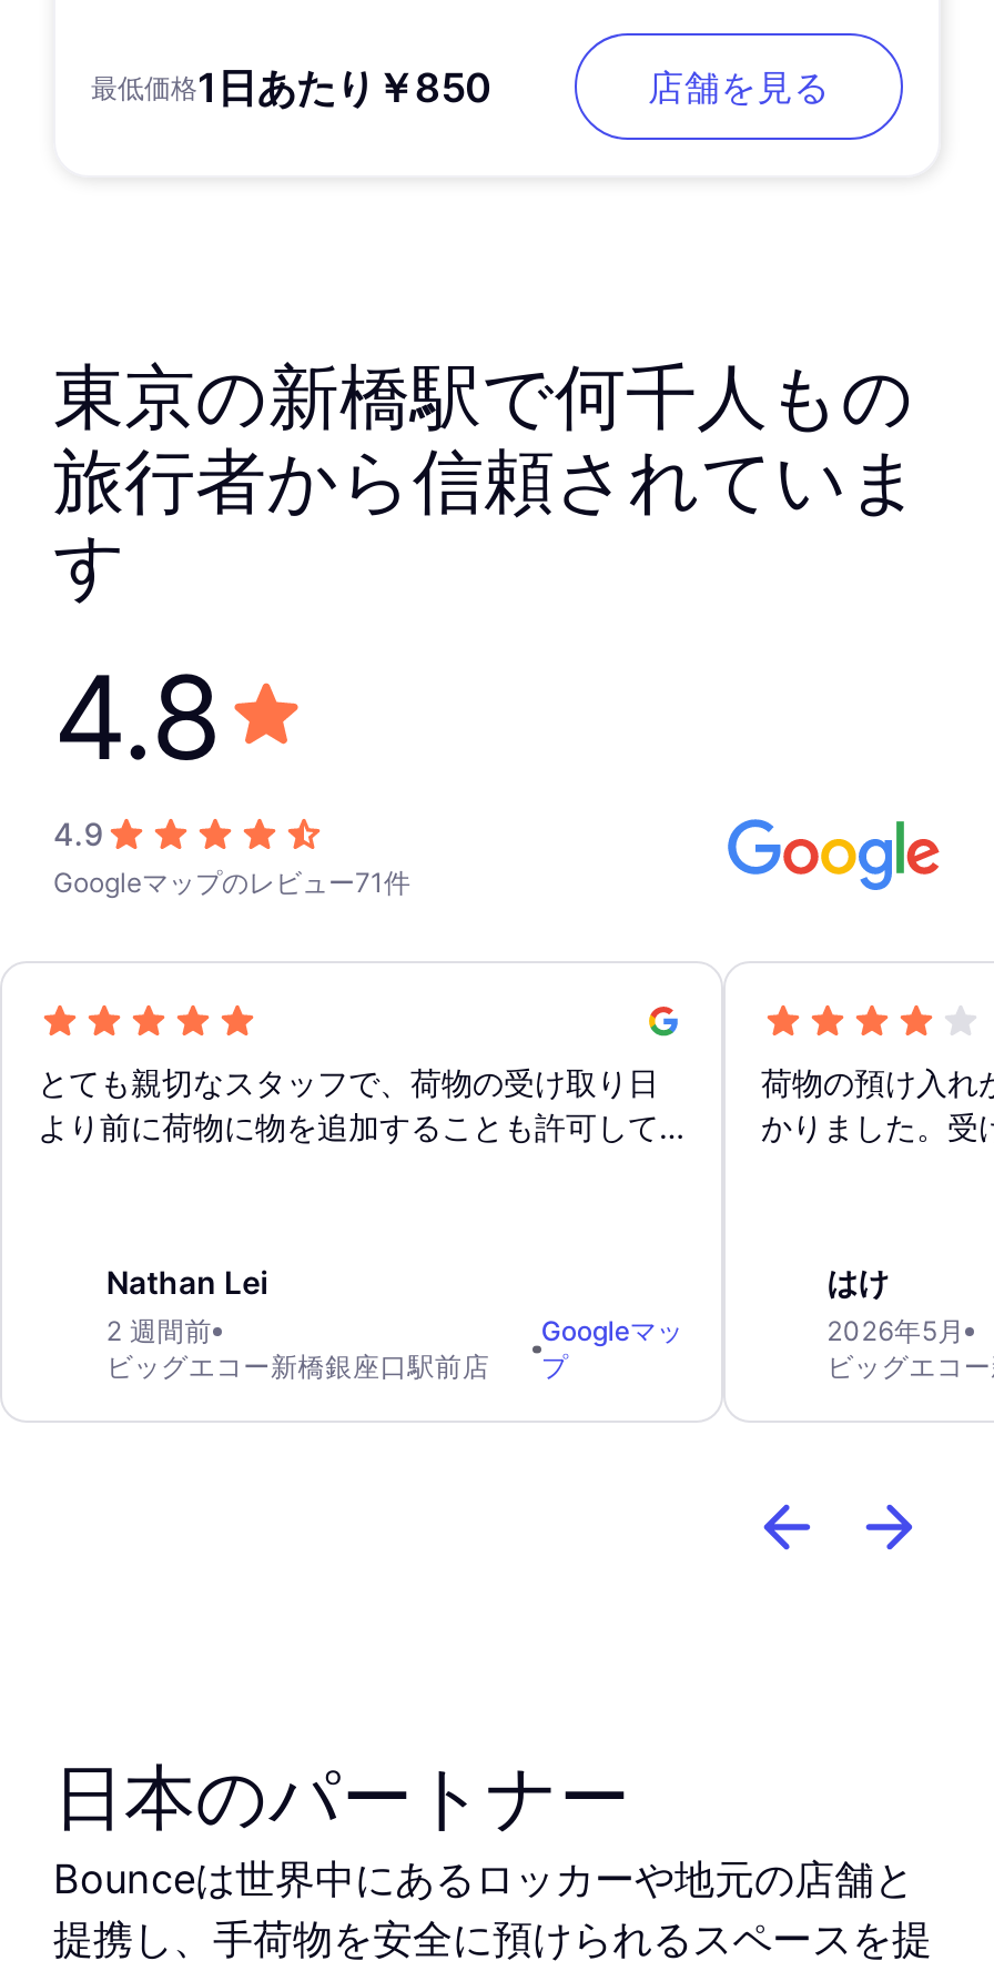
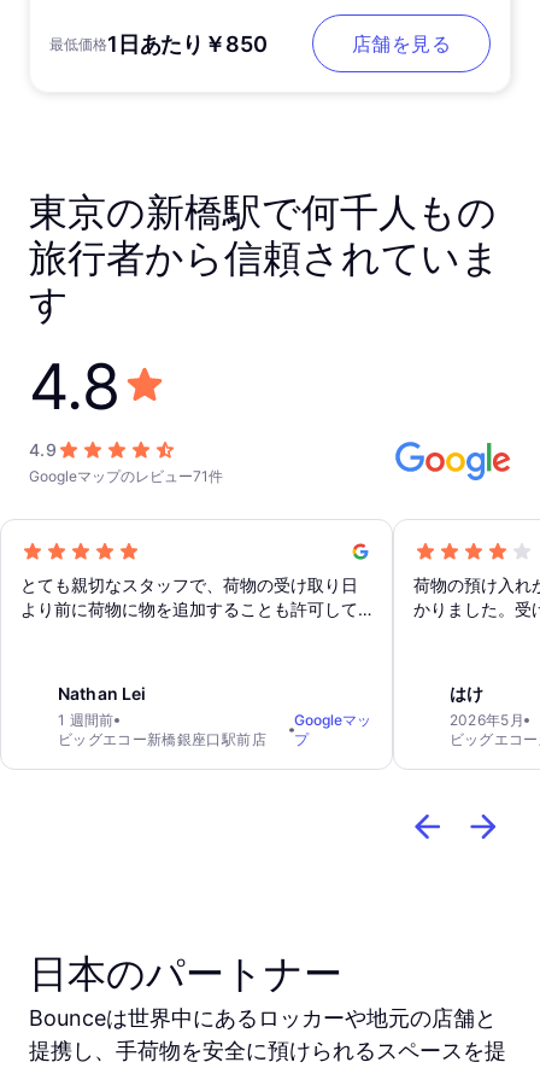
- 2 週間前
+ 1 週間前
